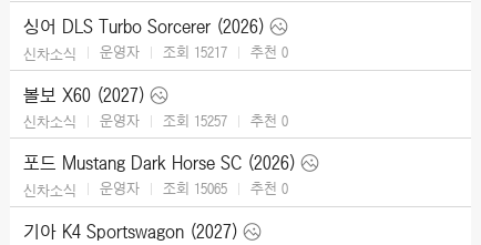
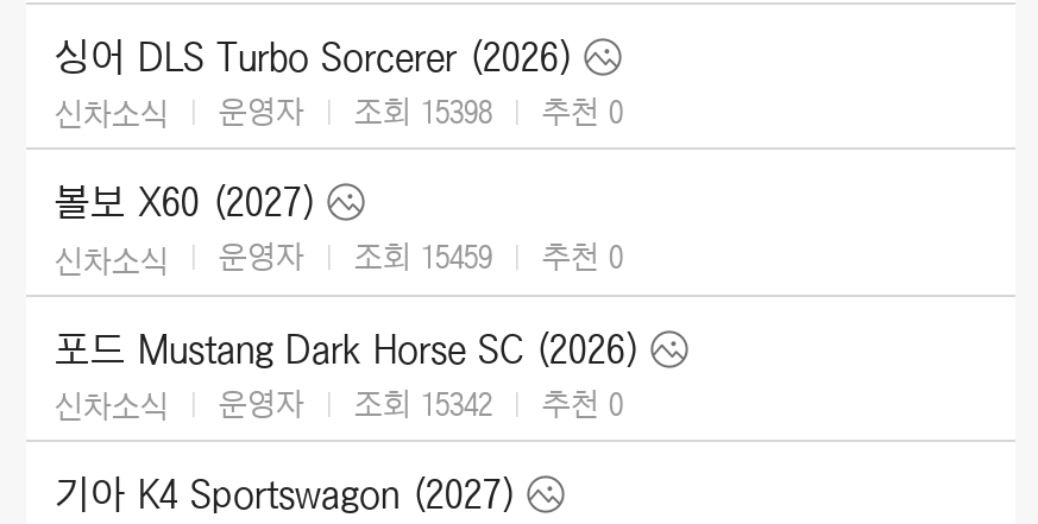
- 신차소식 운영자 조회 15217 추천 0
+ 신차소식 운영자 조회 15398 추천 0

- 신차소식 운영자 조회 15257 추천 0
+ 신차소식 운영자 조회 15459 추천 0

- 신차소식 운영자 조회 15065 추천 0
+ 신차소식 운영자 조회 15342 추천 0
